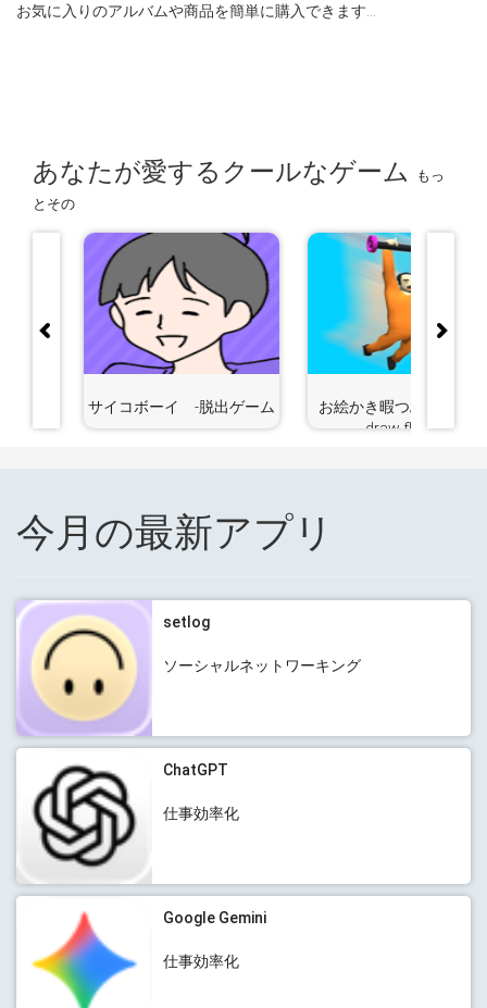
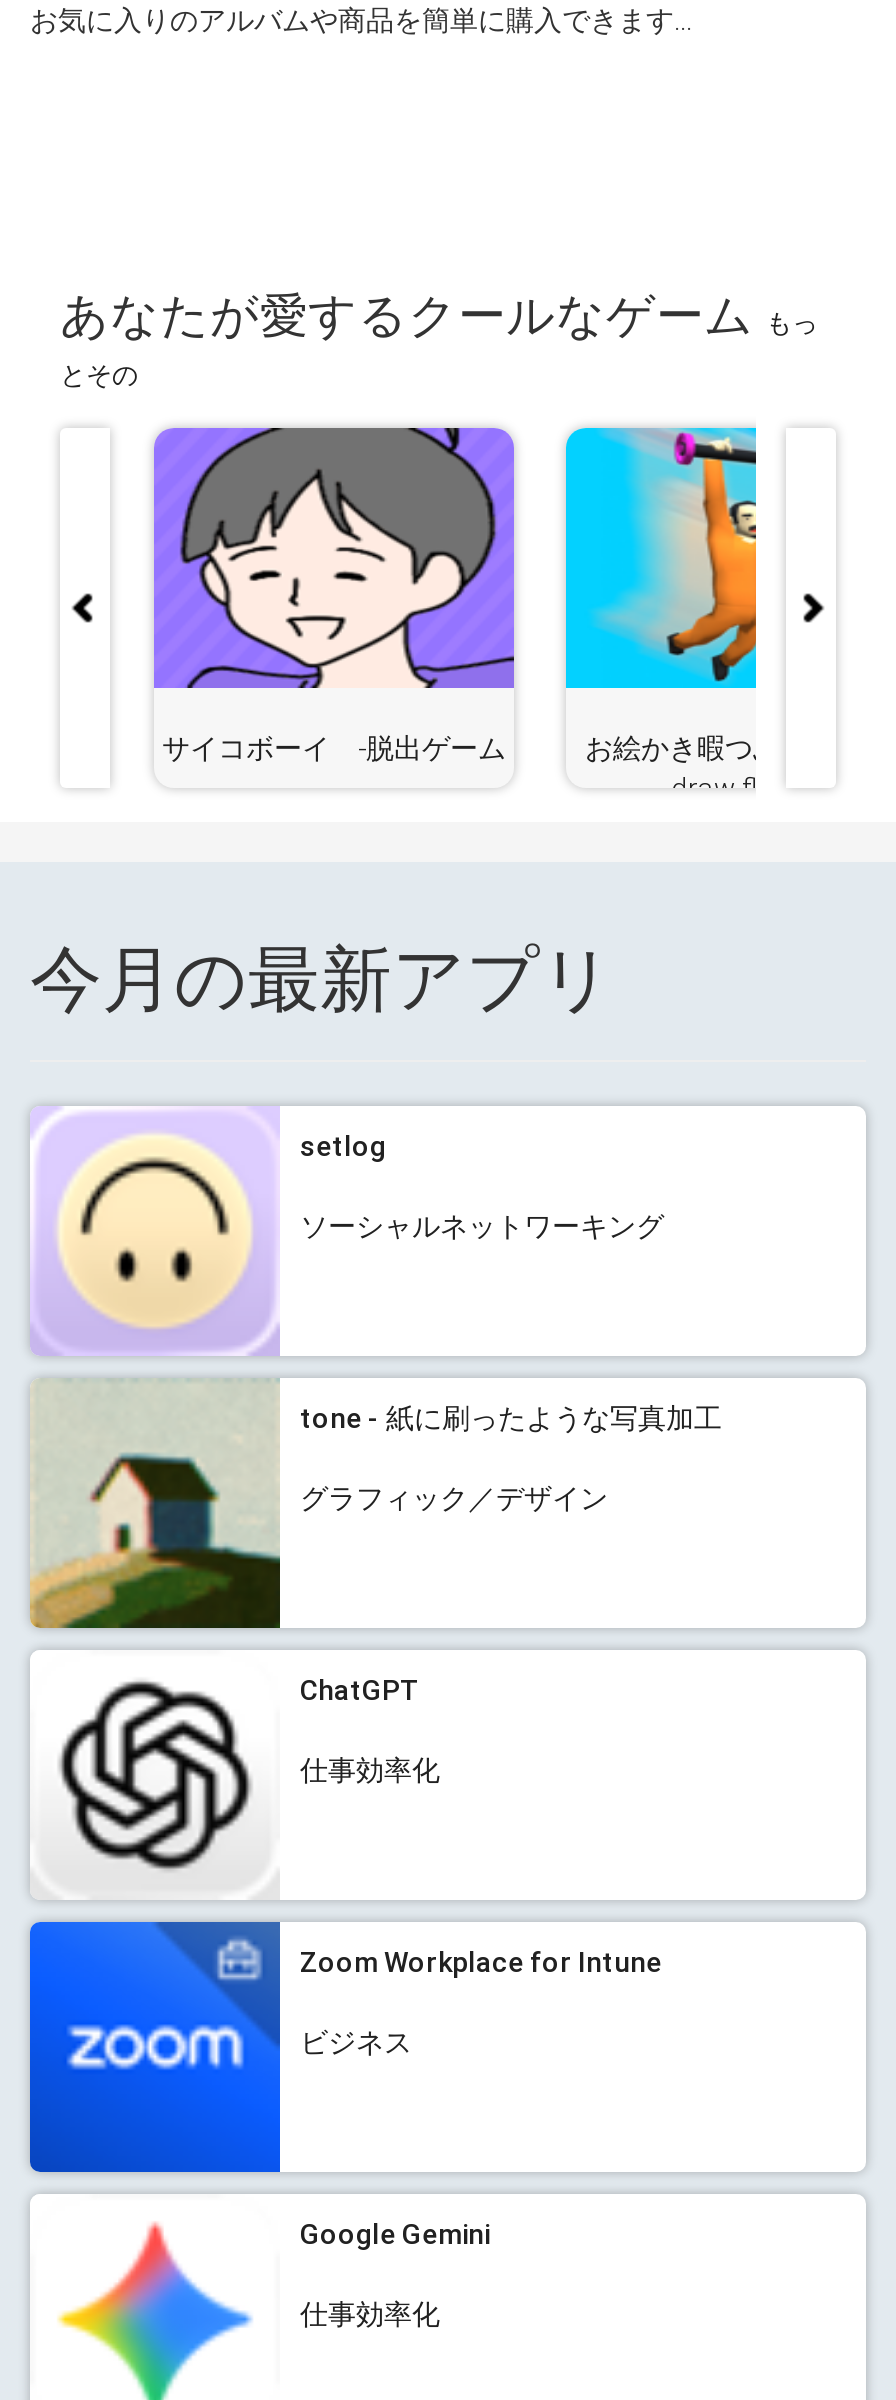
+ [image]
+ tone - 紙に刷ったような写真加工
+ グラフィック／デザイン

+ [image]
+ Zoom Workplace for Intune
+ ビジネス
